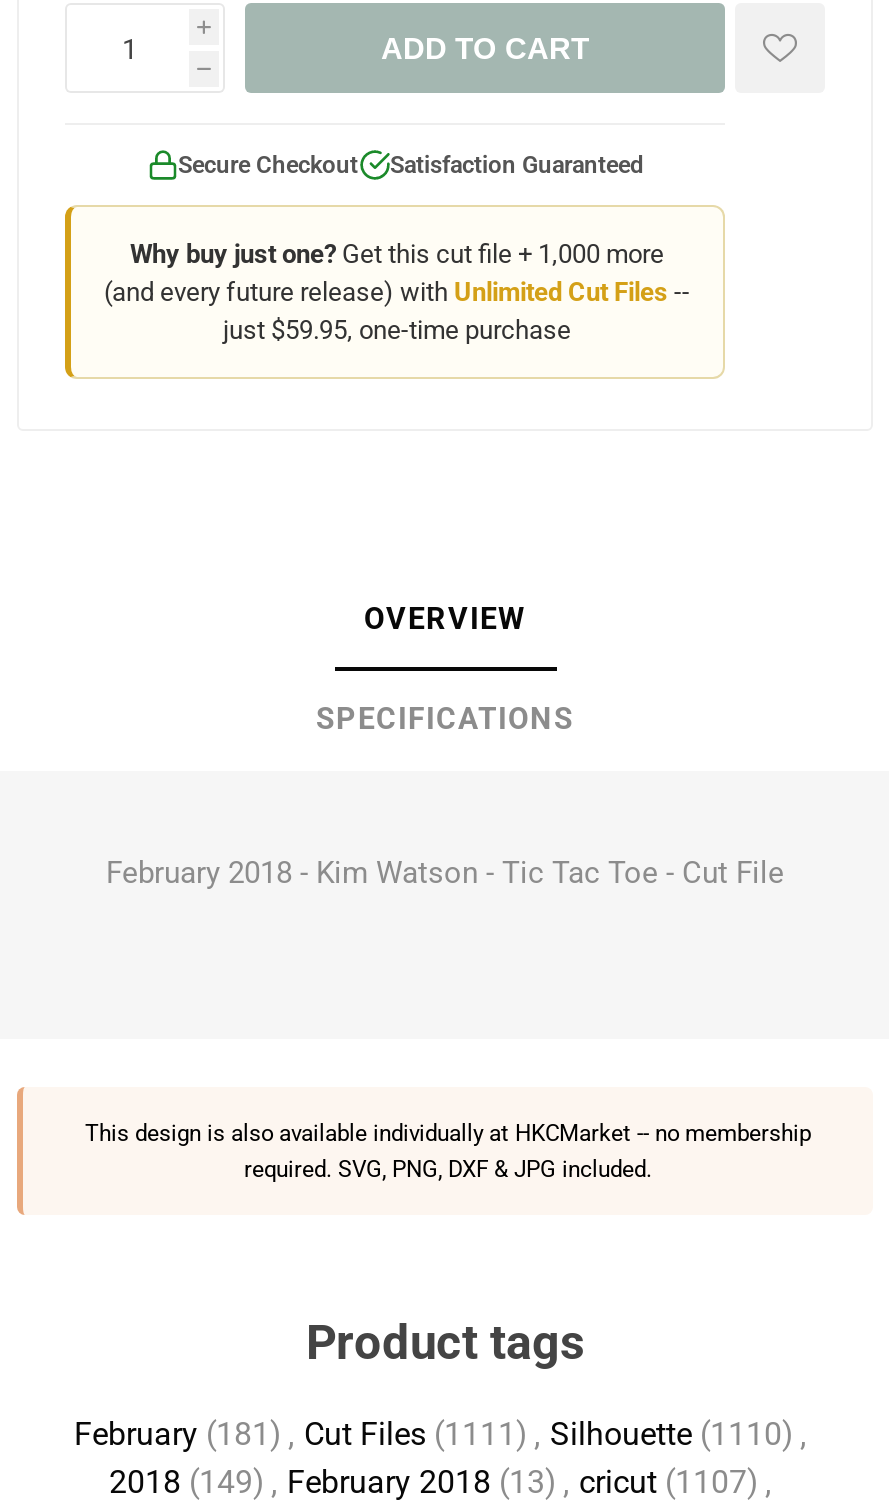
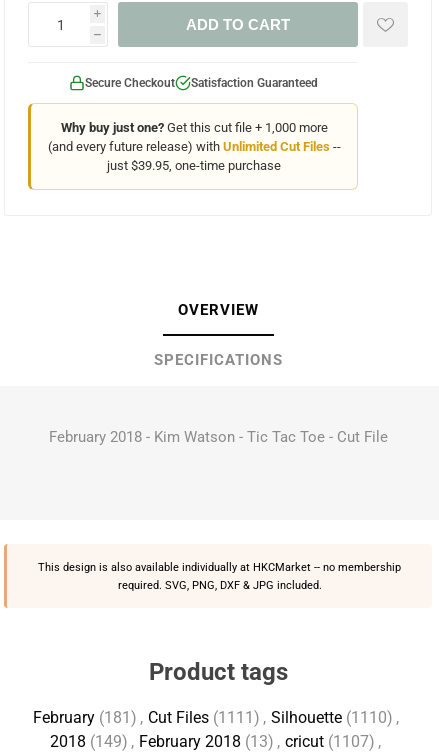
- just $59.95, one-time purchase
+ just $39.95, one-time purchase
